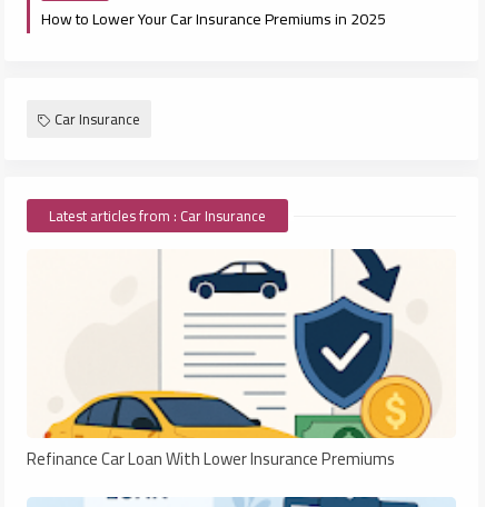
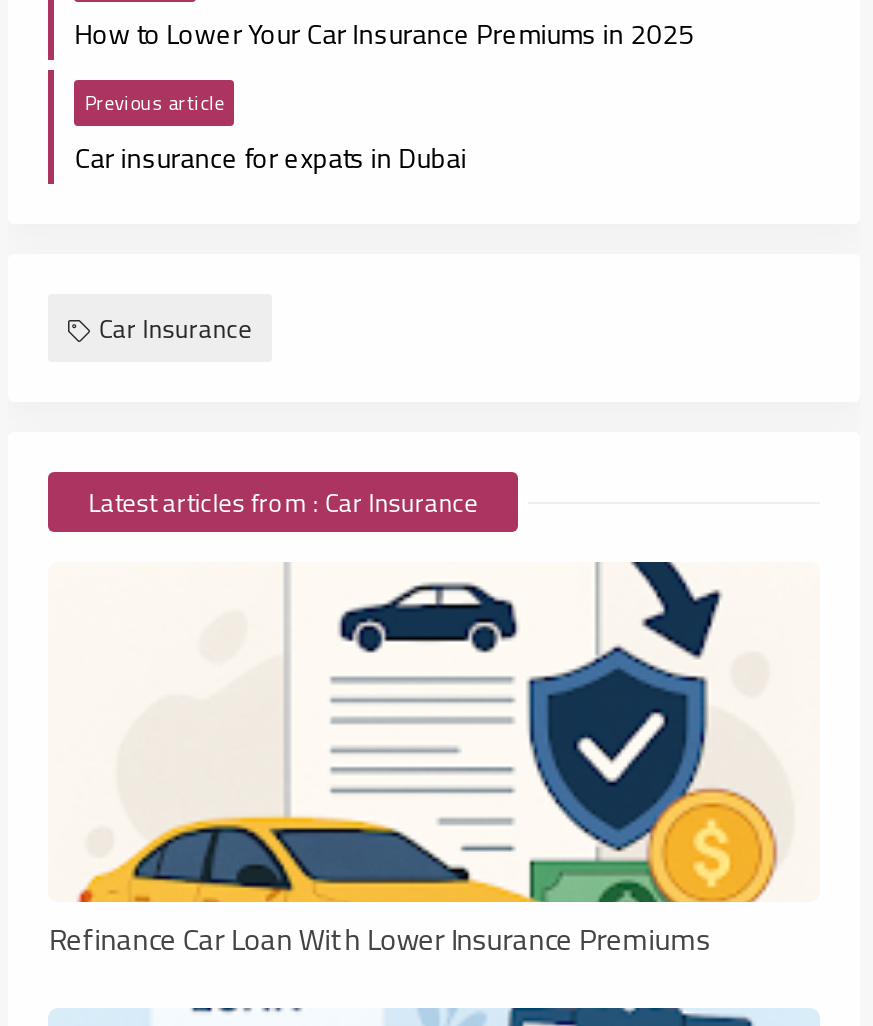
+ Previous article
+ Car insurance for expats in Dubai
